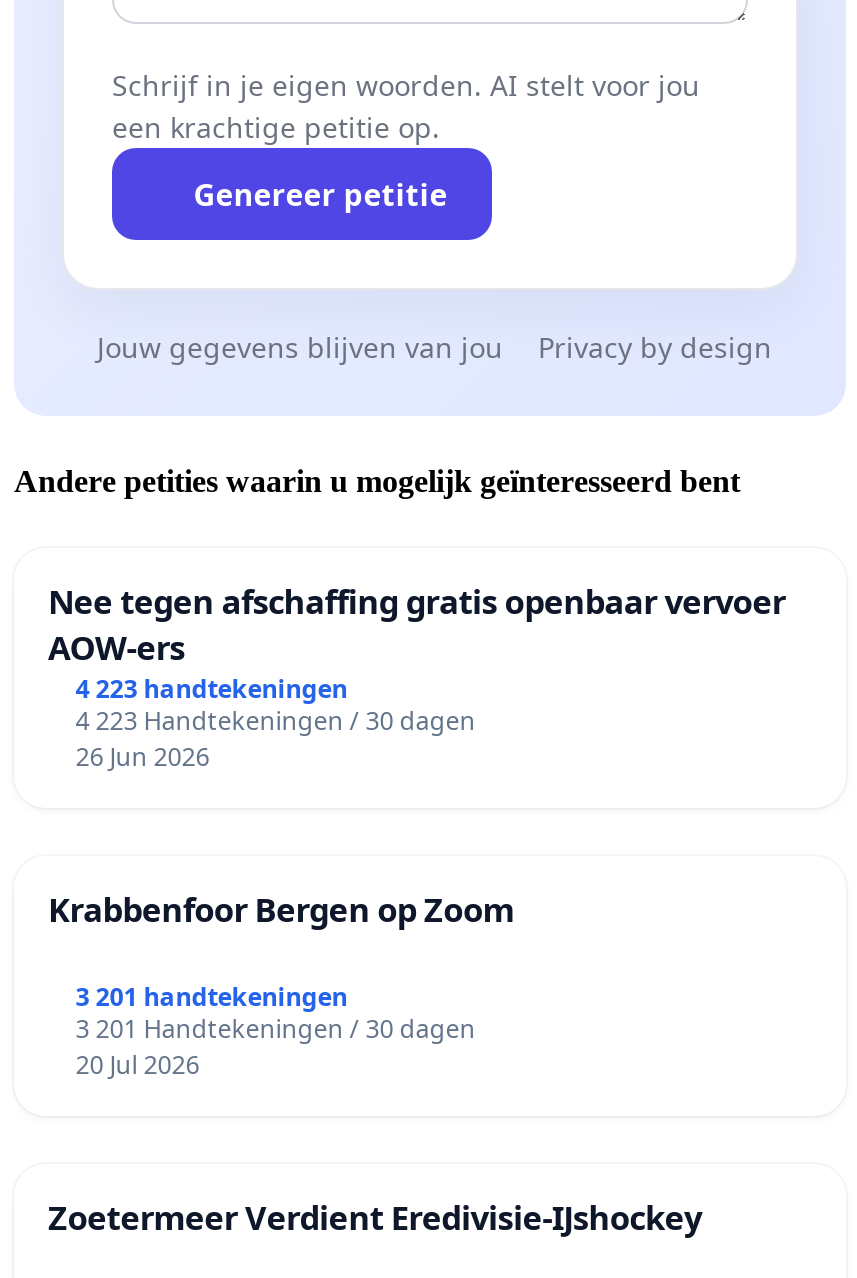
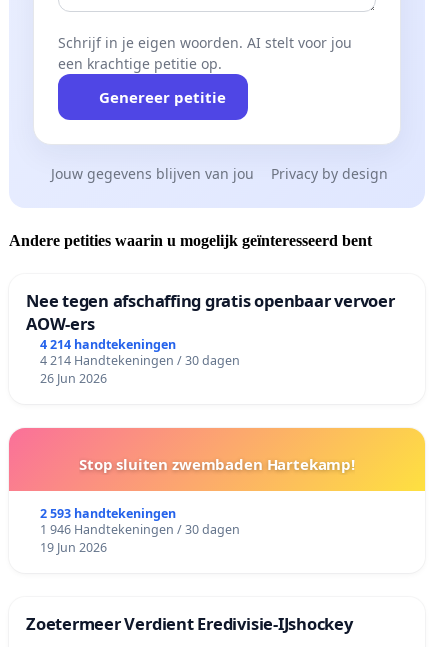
- 4 223 handtekeningen
+ 4 214 handtekeningen

- 4 223 Handtekeningen / 30 dagen
+ 4 214 Handtekeningen / 30 dagen

- Krabbenfoor Bergen op Zoom
+ Stop sluiten zwembaden Hartekamp!

- 3 201 handtekeningen
- 3 201 Handtekeningen / 30 dagen
- 20 Jul 2026
+ 2 593 handtekeningen
+ 1 946 Handtekeningen / 30 dagen
+ 19 Jun 2026
